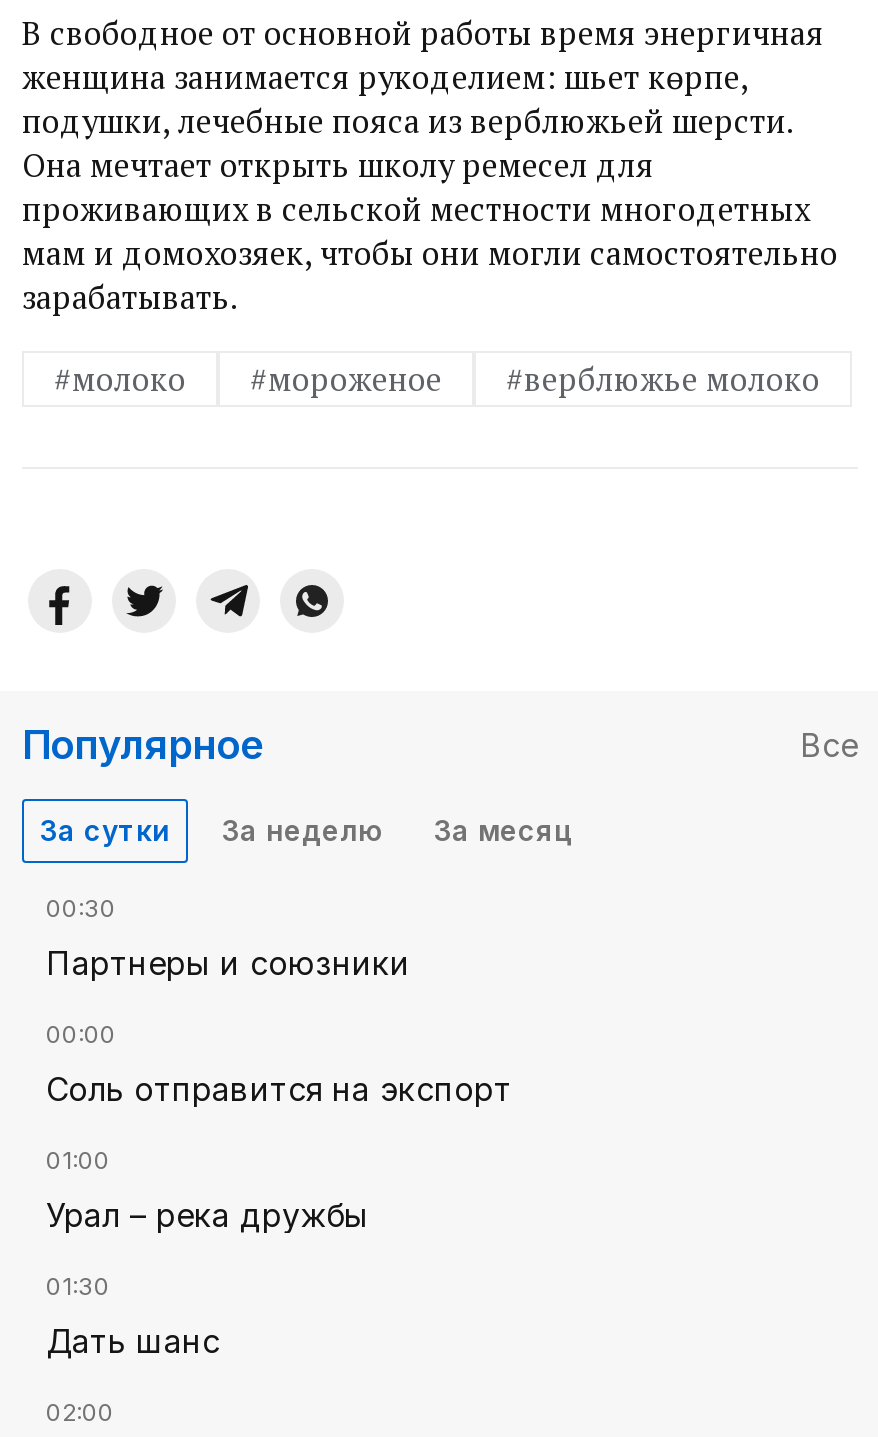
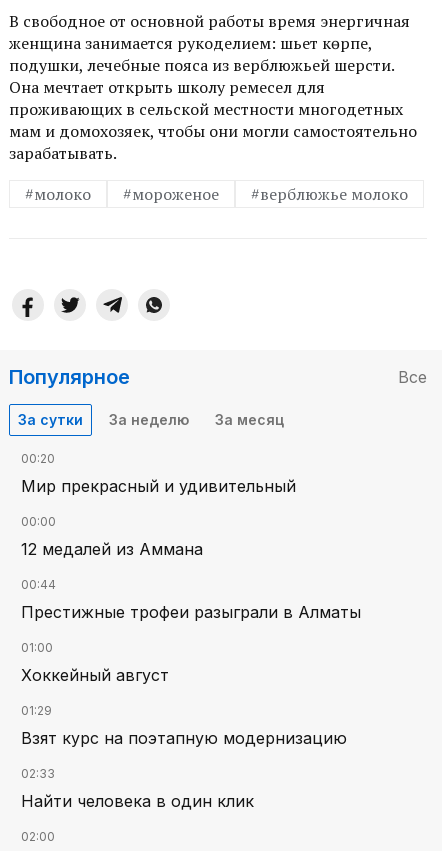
- 00:30
+ 00:20

- Партнеры и союзники
+ Мир прекрасный и удивительный

- Соль отправится на экспорт
+ 12 медалей из Аммана
+ 00:44
+ Престижные трофеи разыграли в Алматы

- Урал – река дружбы
- 01:30
- Дать шанс
+ Хоккейный август
+ 01:29
+ Взят курс на поэтапную модернизацию
+ 02:33
+ Найти человека в один клик
